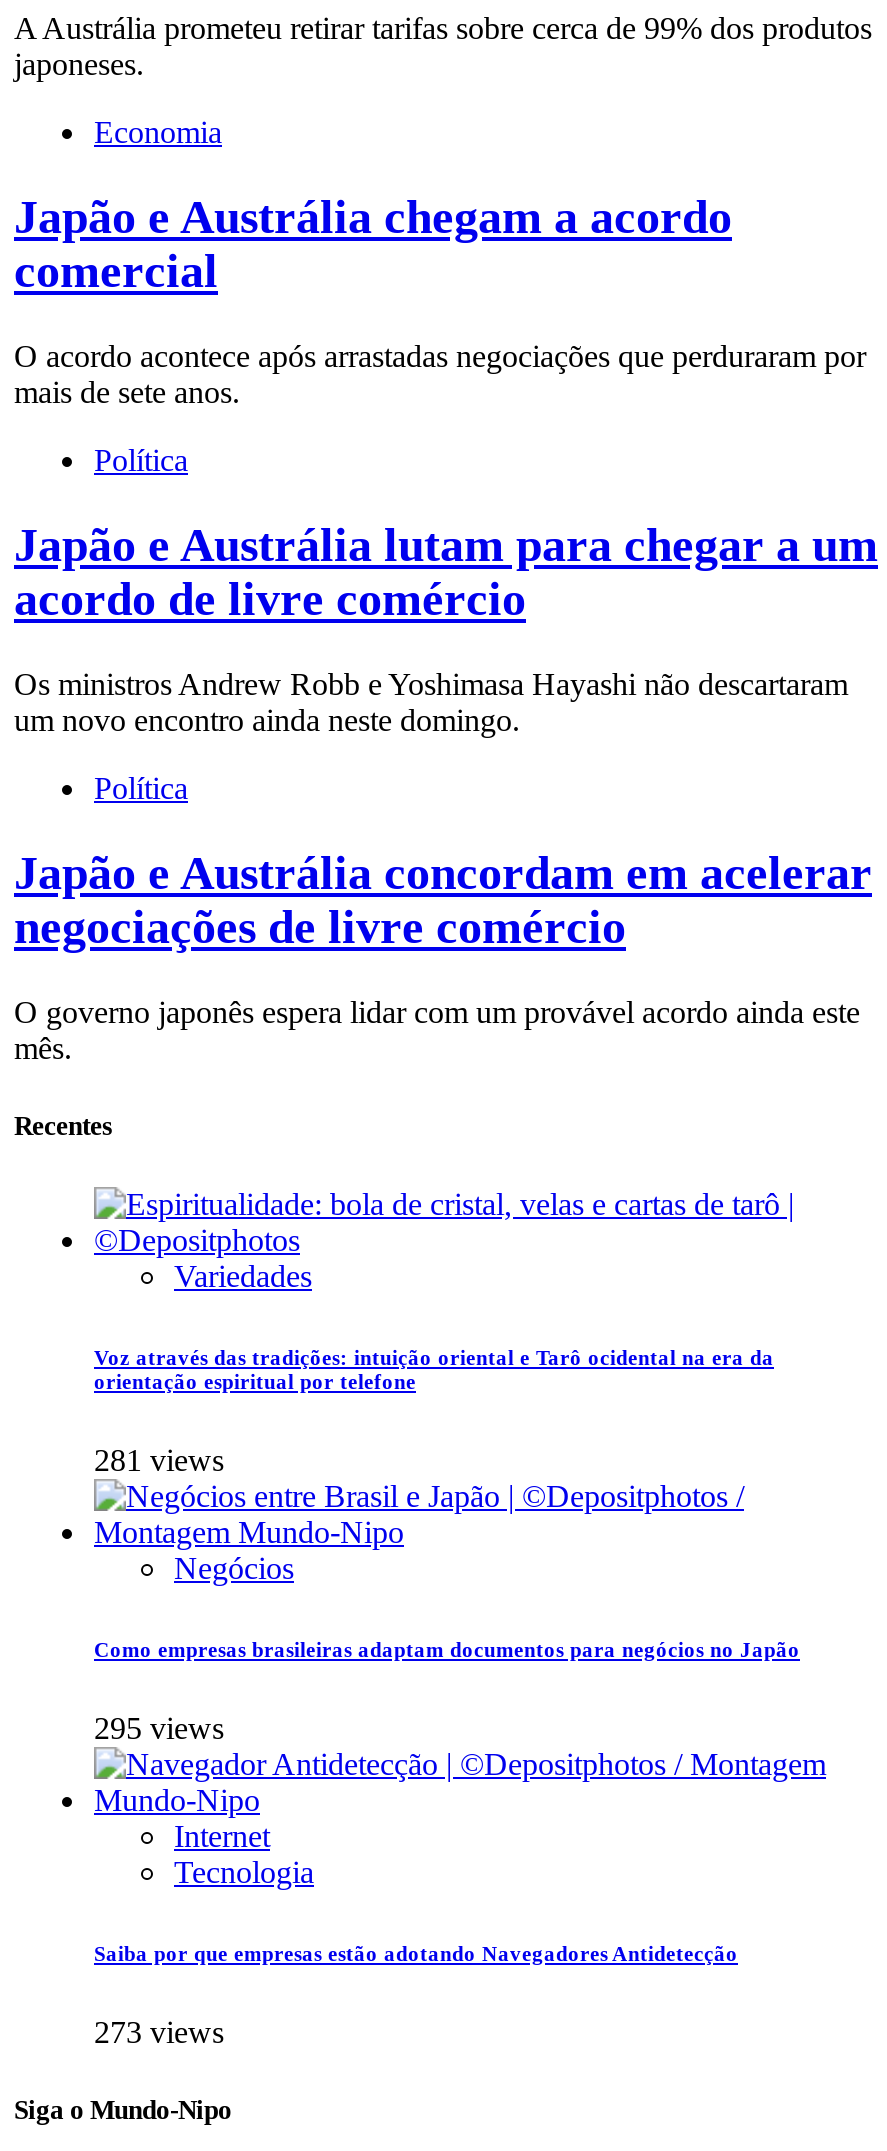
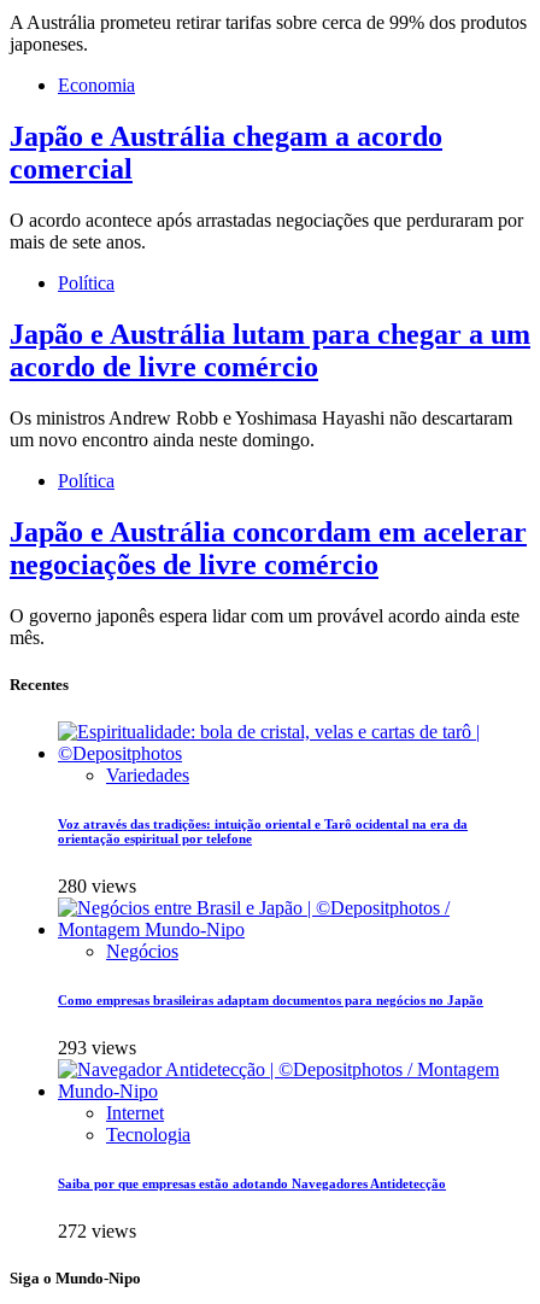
- 281 views
+ 280 views

- 295 views
+ 293 views

- 273 views
+ 272 views
